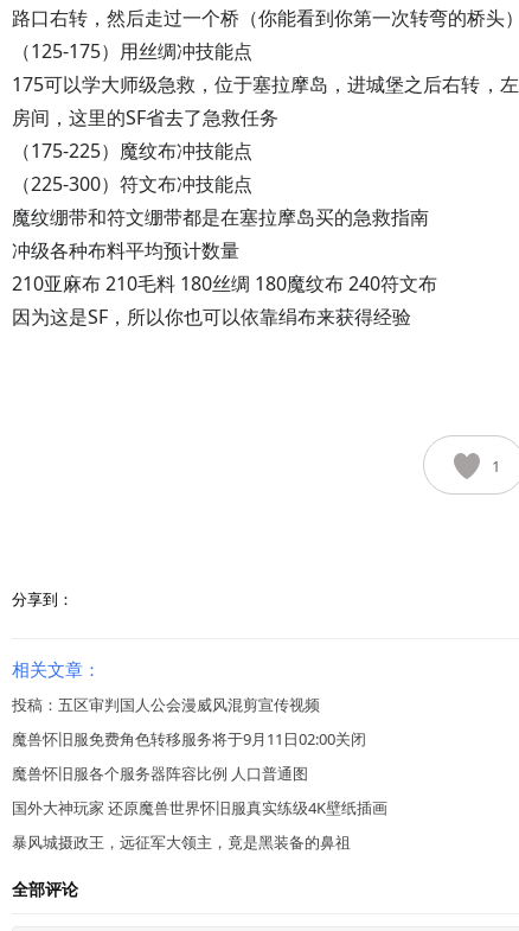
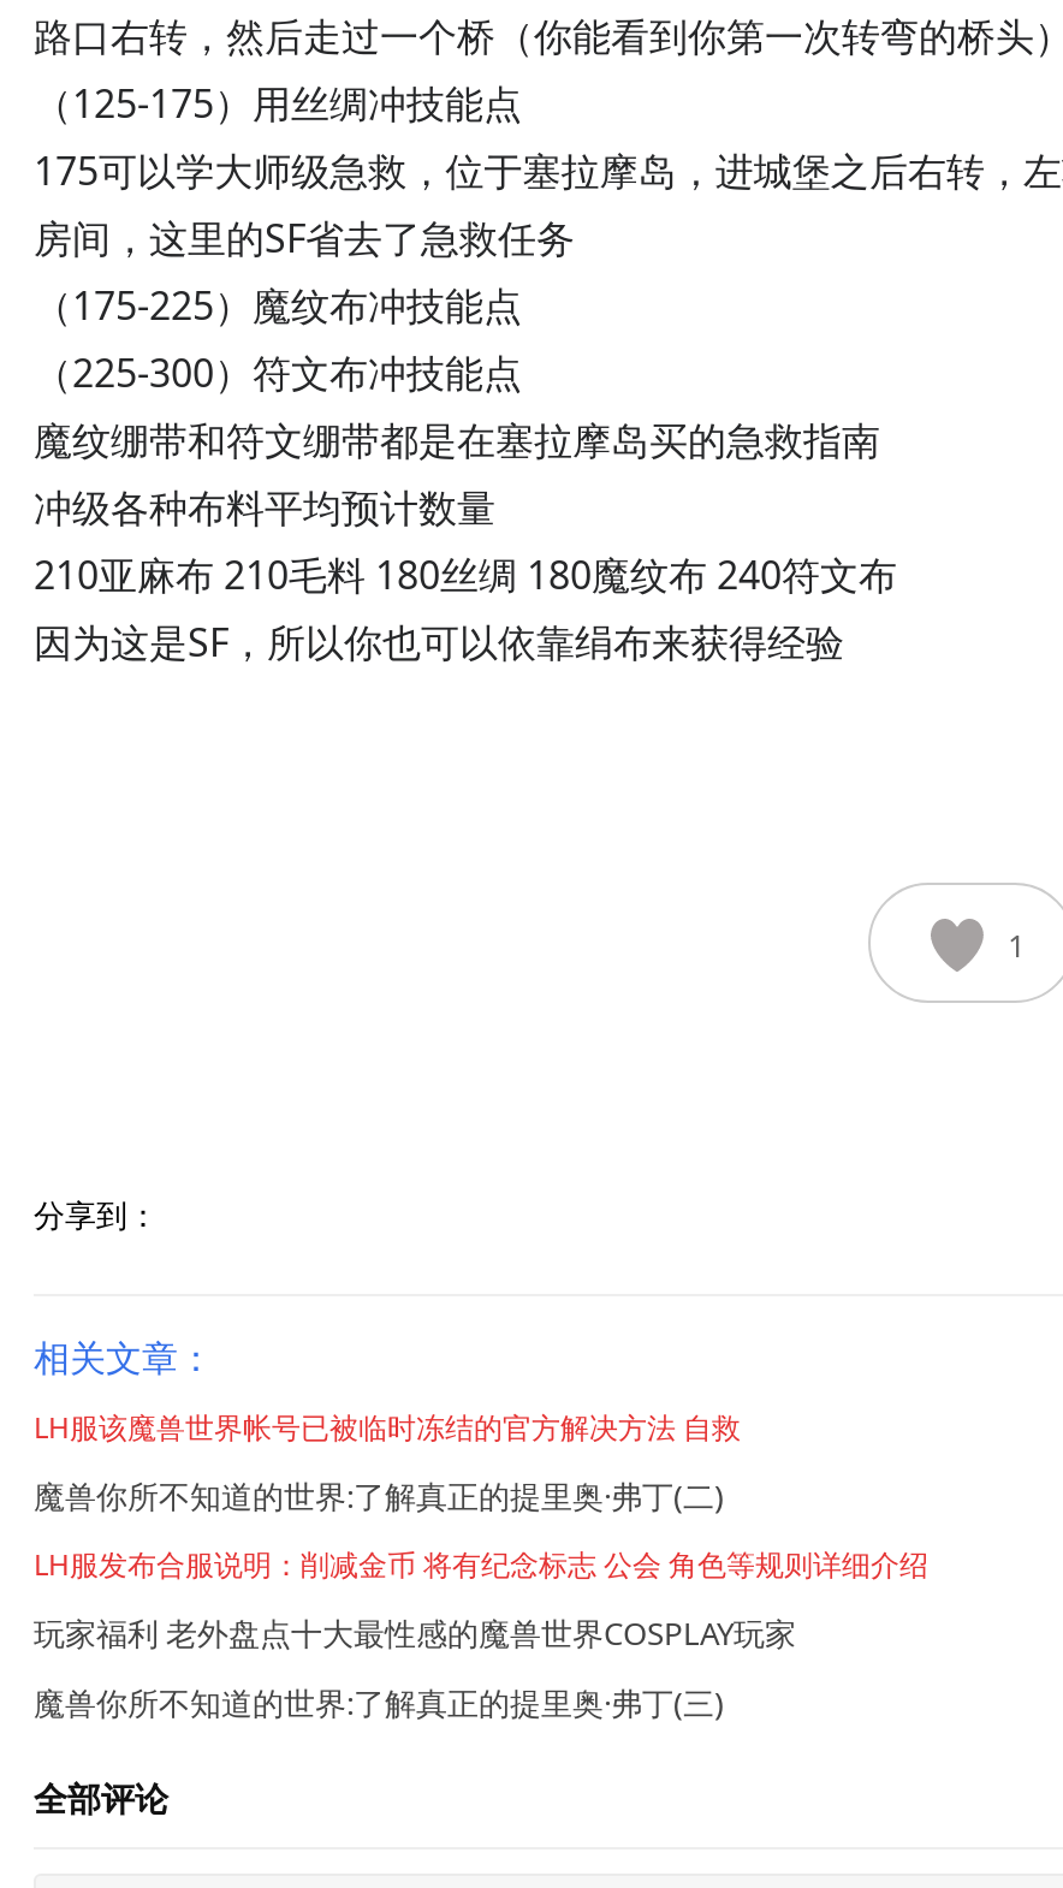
- 投稿：五区审判国人公会漫威风混剪宣传视频
+ LH服该魔兽世界帐号已被临时冻结的官方解决方法 自救

- 魔兽怀旧服免费角色转移服务将于9月11日02:00关闭
+ 魔兽你所不知道的世界:了解真正的提里奥·弗丁(二)

- 魔兽怀旧服各个服务器阵容比例 人口普通图
+ LH服发布合服说明：削减金币 将有纪念标志 公会 角色等规则详细介绍

- 国外大神玩家 还原魔兽世界怀旧服真实练级4K壁纸插画
+ 玩家福利 老外盘点十大最性感的魔兽世界COSPLAY玩家

- 暴风城摄政王，远征军大领主，竟是黑装备的鼻祖
+ 魔兽你所不知道的世界:了解真正的提里奥·弗丁(三)
